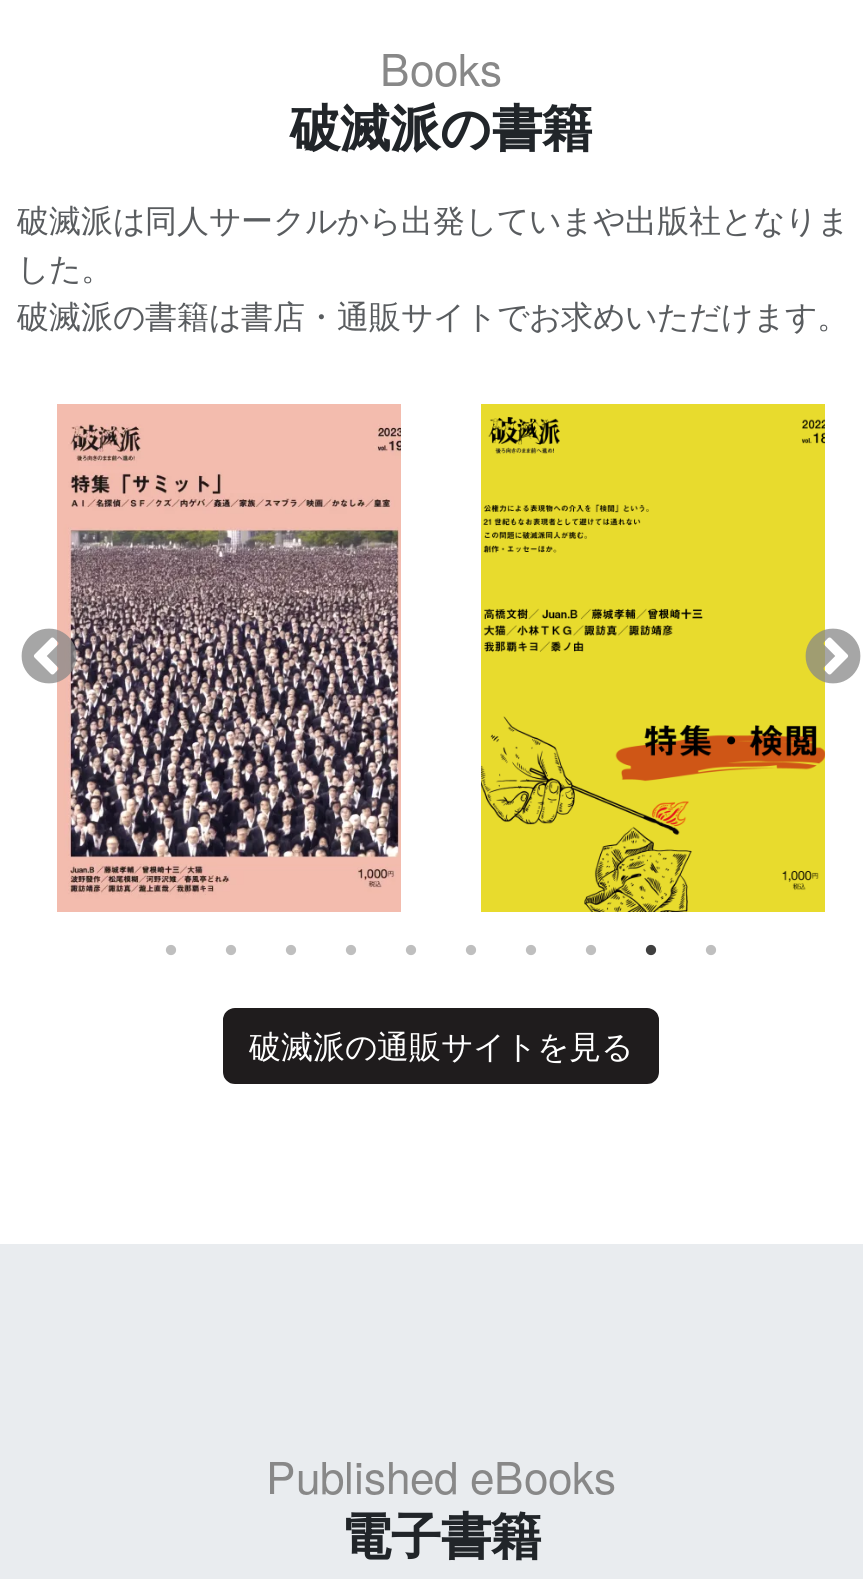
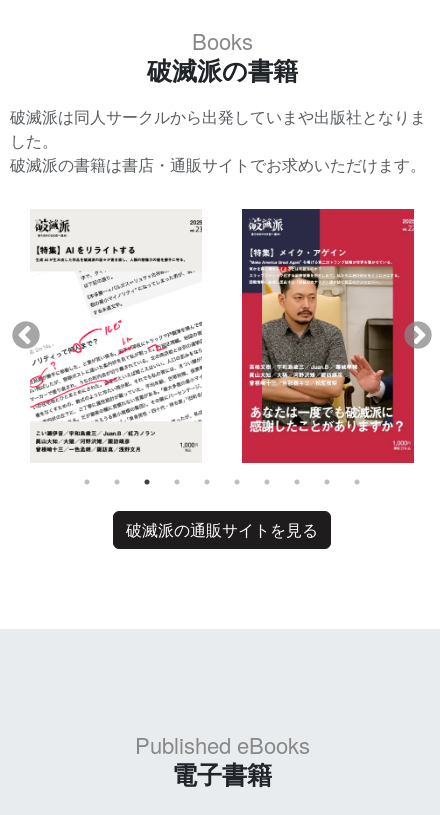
- [image]
+ [image]

- [image]
+ [image]
